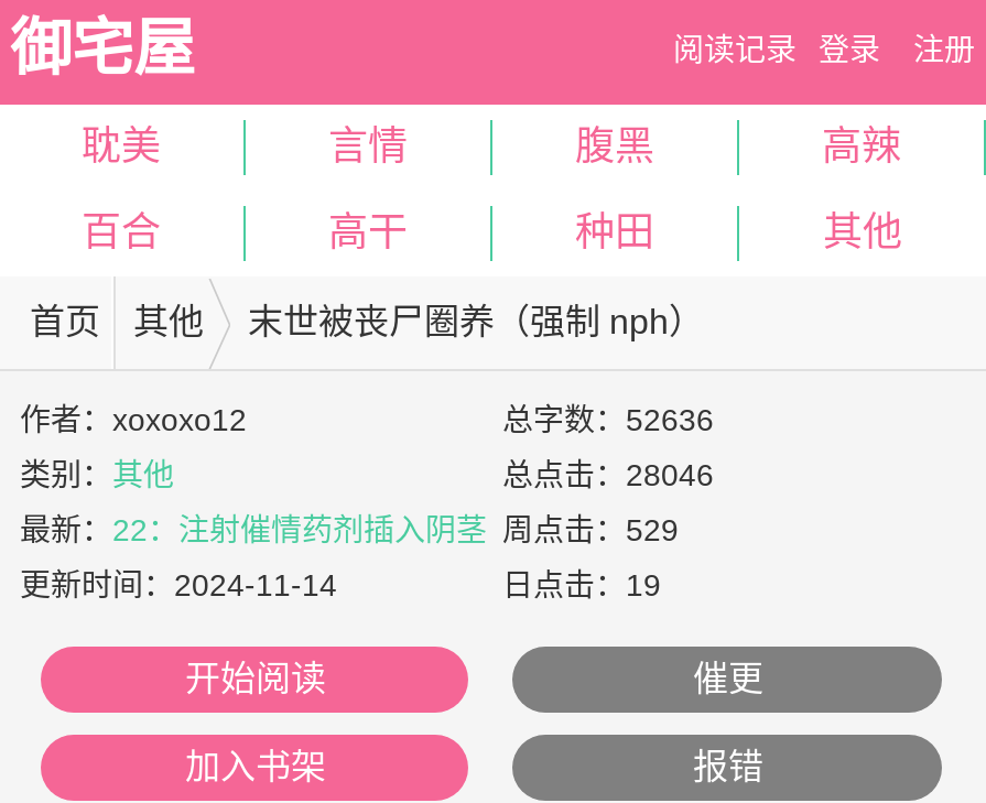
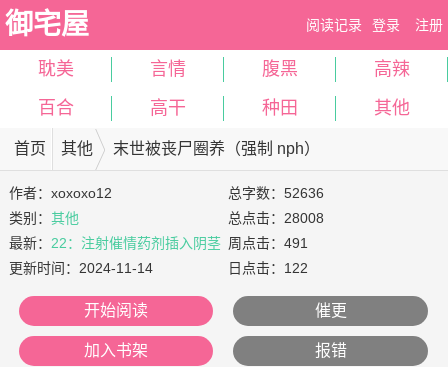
- 总点击：28046
+ 总点击：28008

- 最新：22：注射催情药剂插入阴茎 周点击：529
+ 最新：22：注射催情药剂插入阴茎 周点击：491

- 日点击：19
+ 日点击：122
